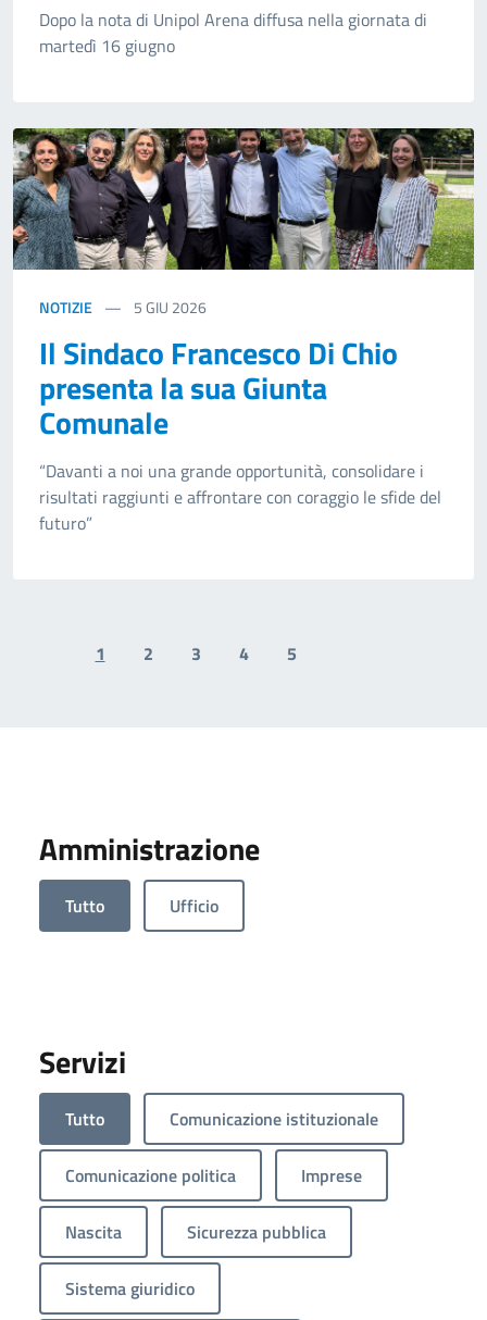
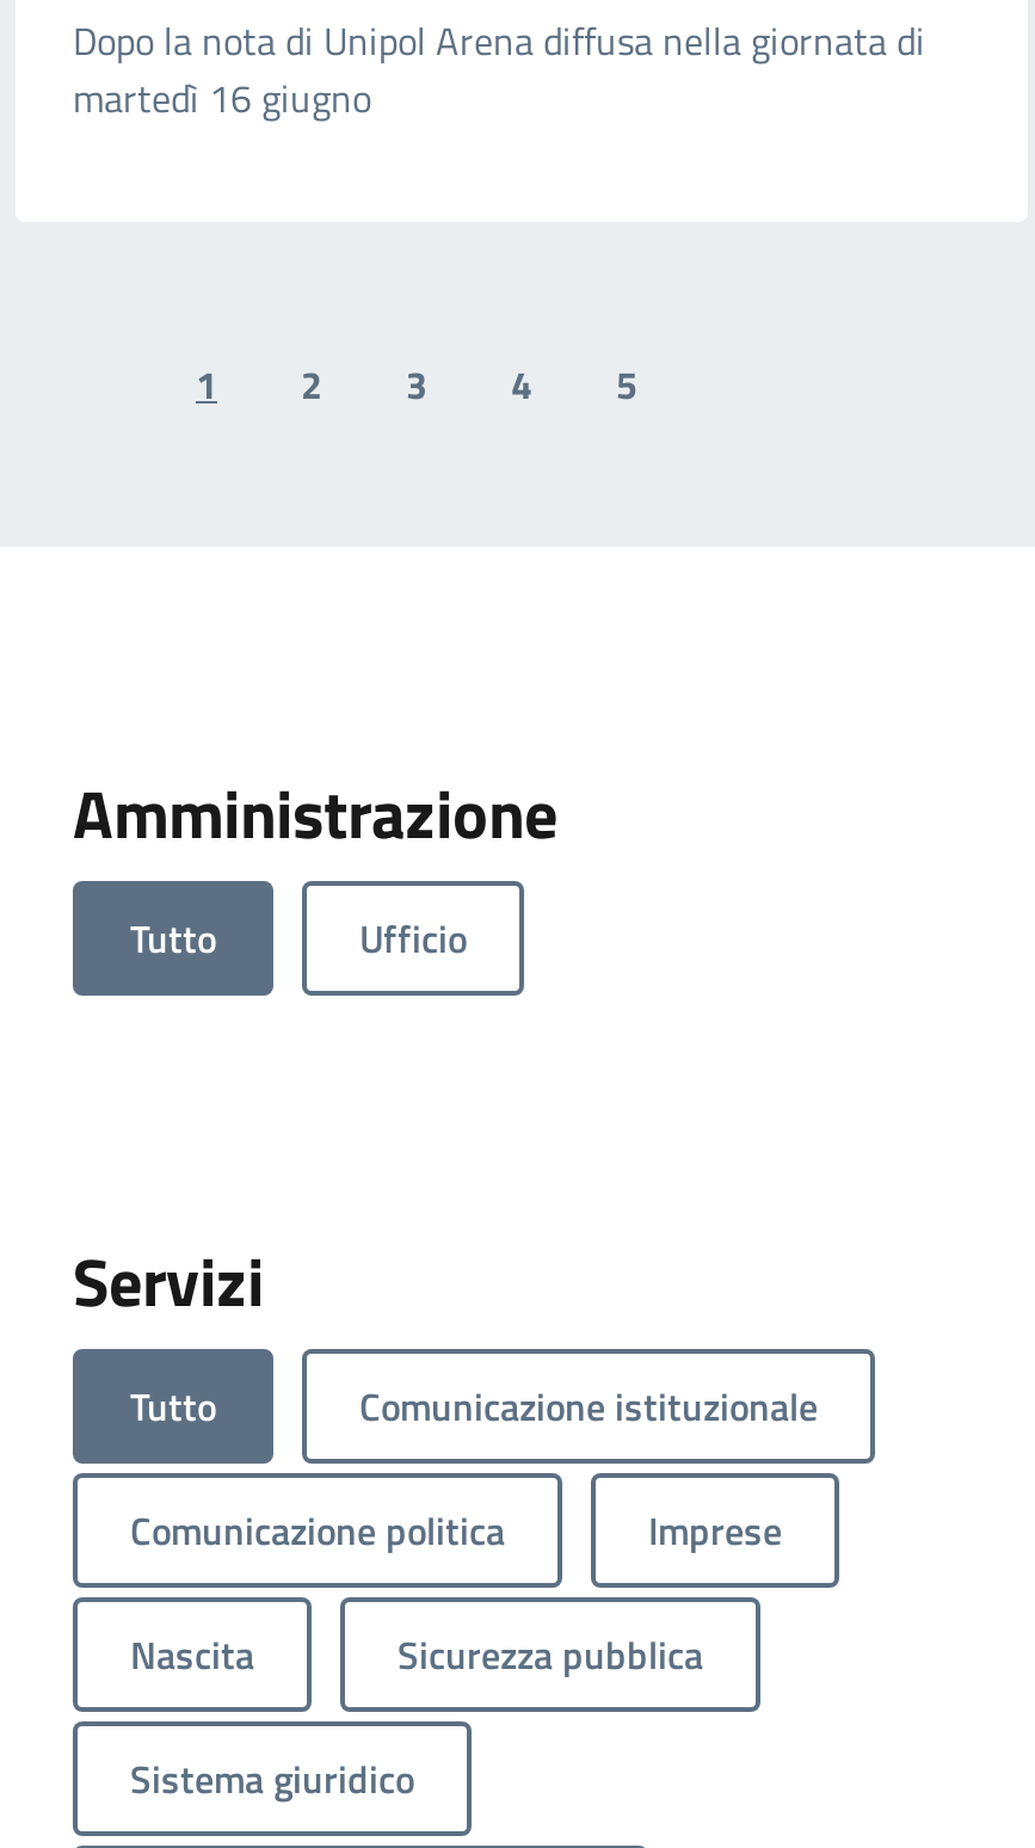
- [image]
- NOTIZIE
- 5 GIU 2026
- Il Sindaco Francesco Di Chio
- presenta la sua Giunta
- Comunale
- “Davanti a noi una grande opportunità, consolidare i
- risultati raggiunti e affrontare con coraggio le sfide del
- futuro”
